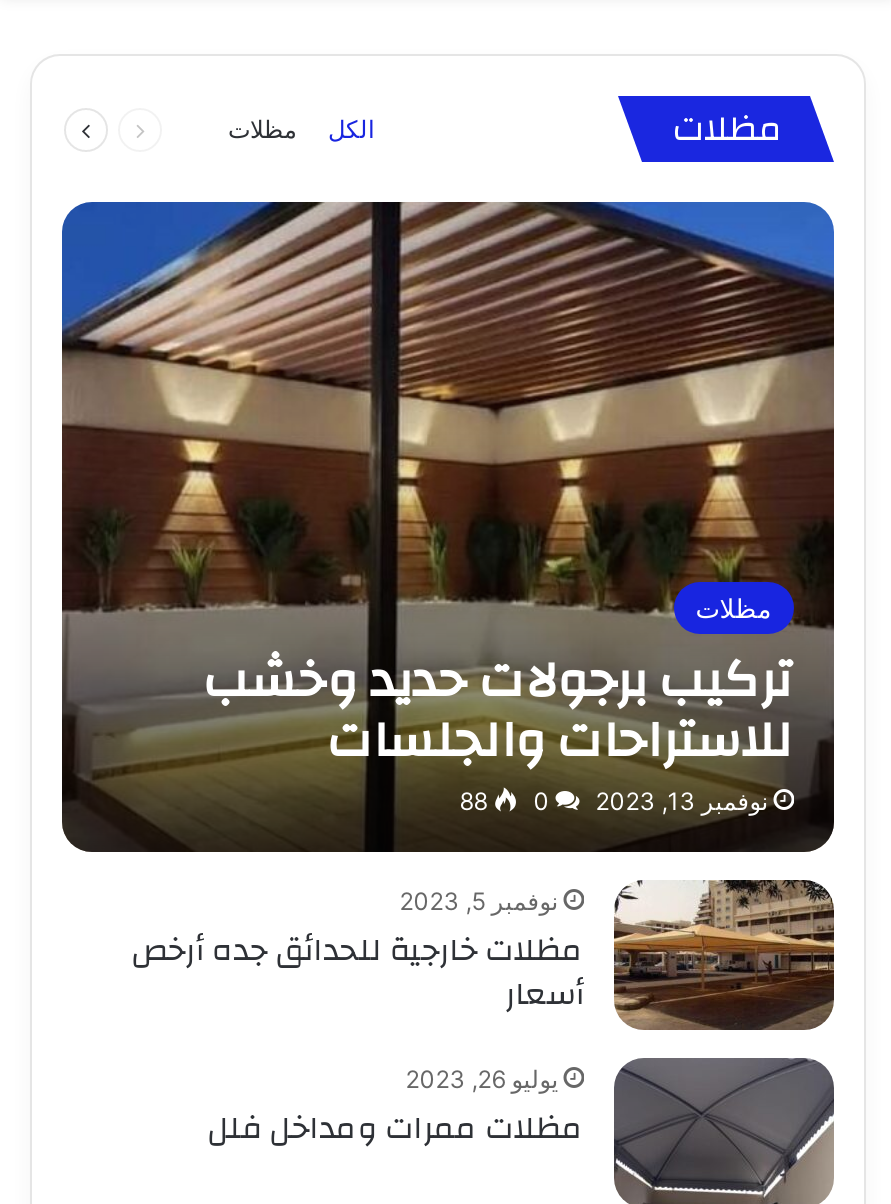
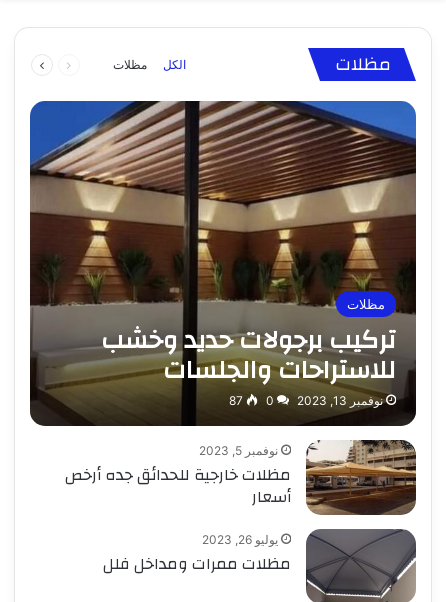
- 88 0
+ 87 0
